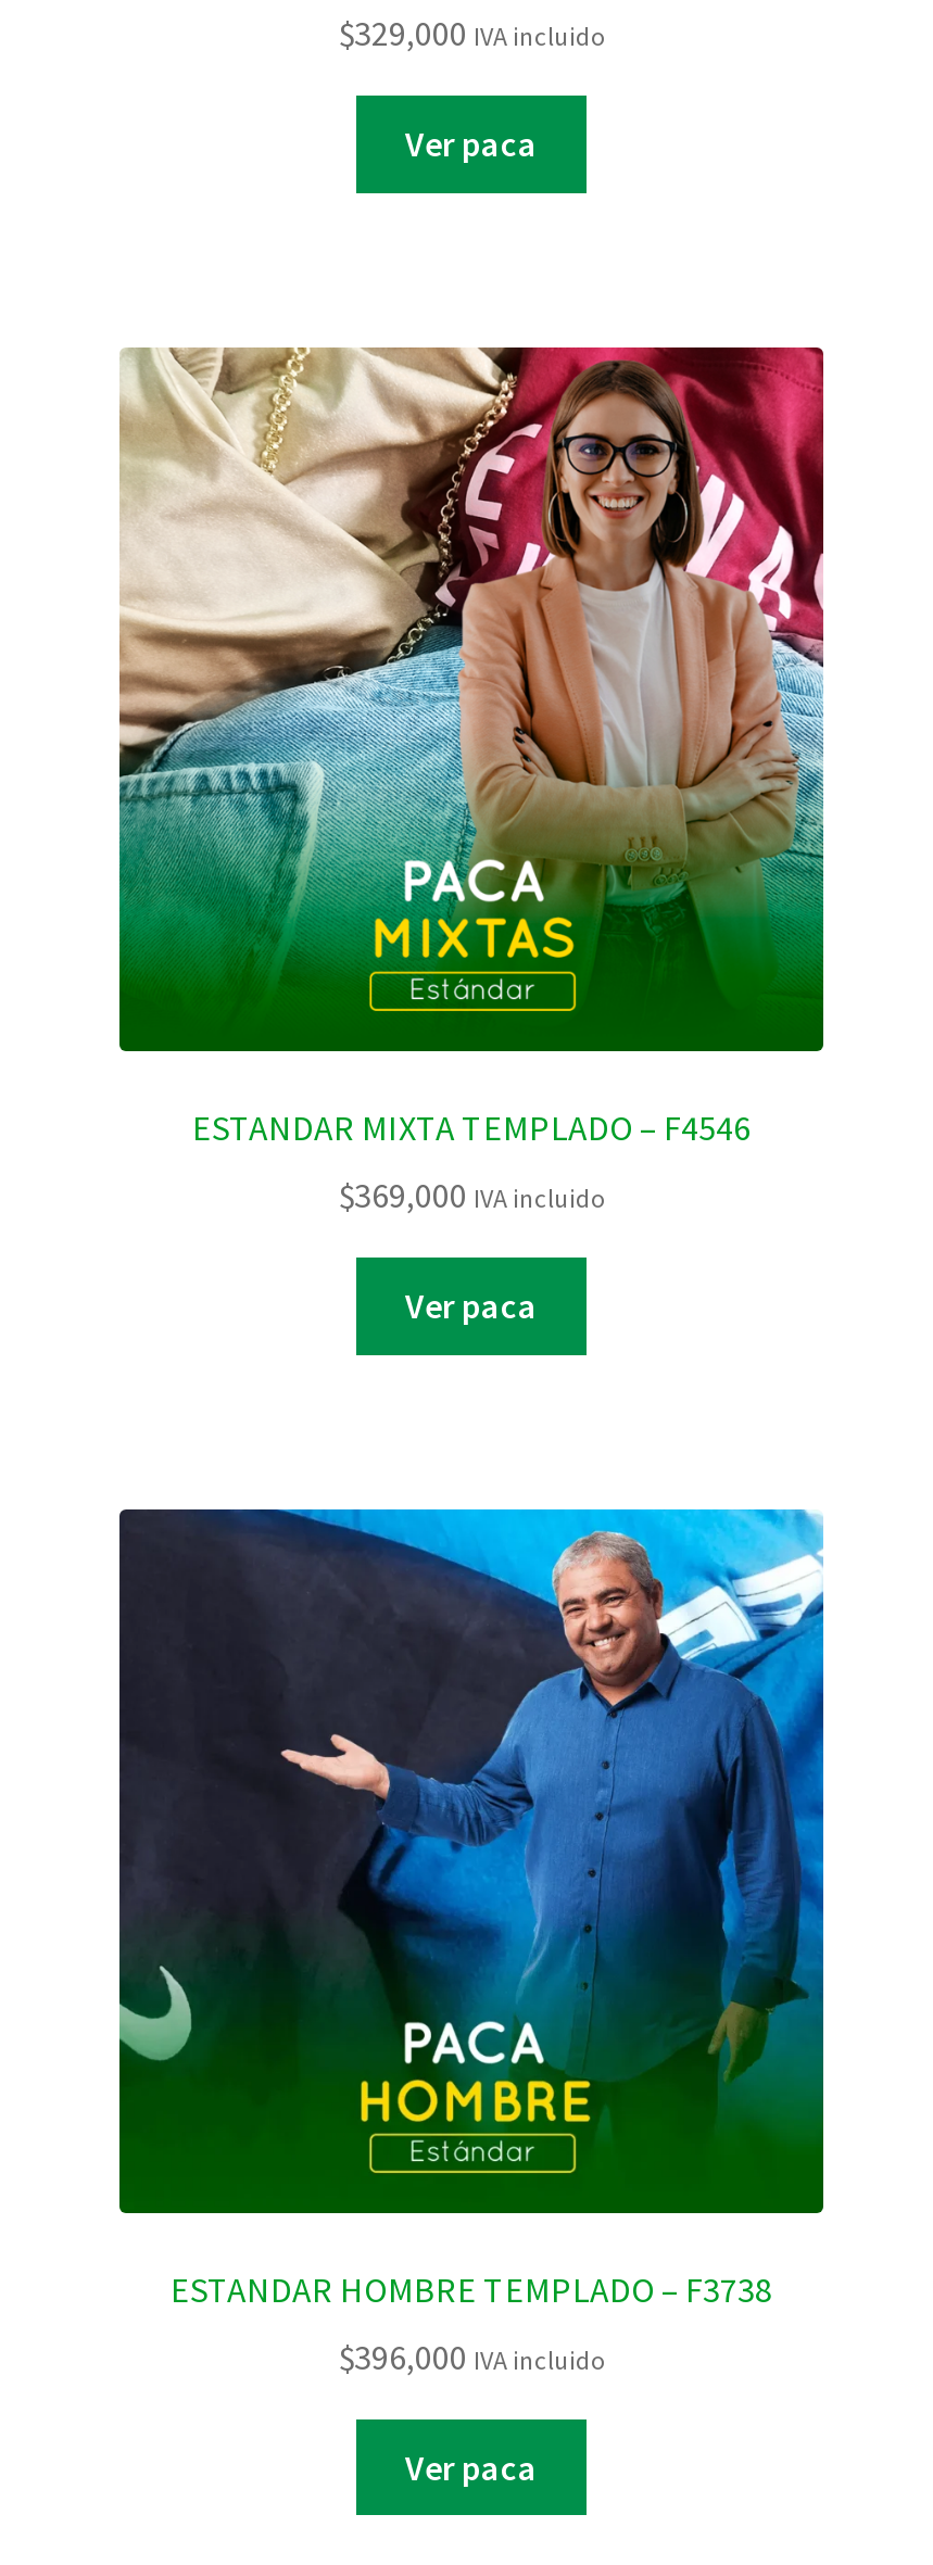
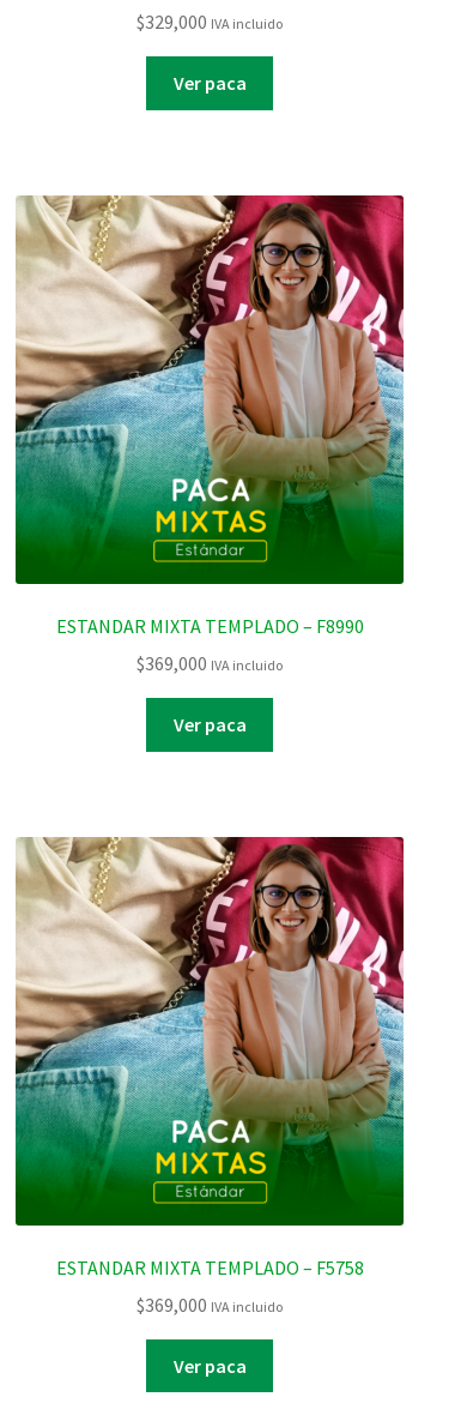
- ESTANDAR MIXTA TEMPLADO – F4546
+ ESTANDAR MIXTA TEMPLADO – F8990

- [image]
+ [image]

- ESTANDAR HOMBRE TEMPLADO – F3738
+ ESTANDAR MIXTA TEMPLADO – F5758

- $396,000 IVA incluido
+ $369,000 IVA incluido
